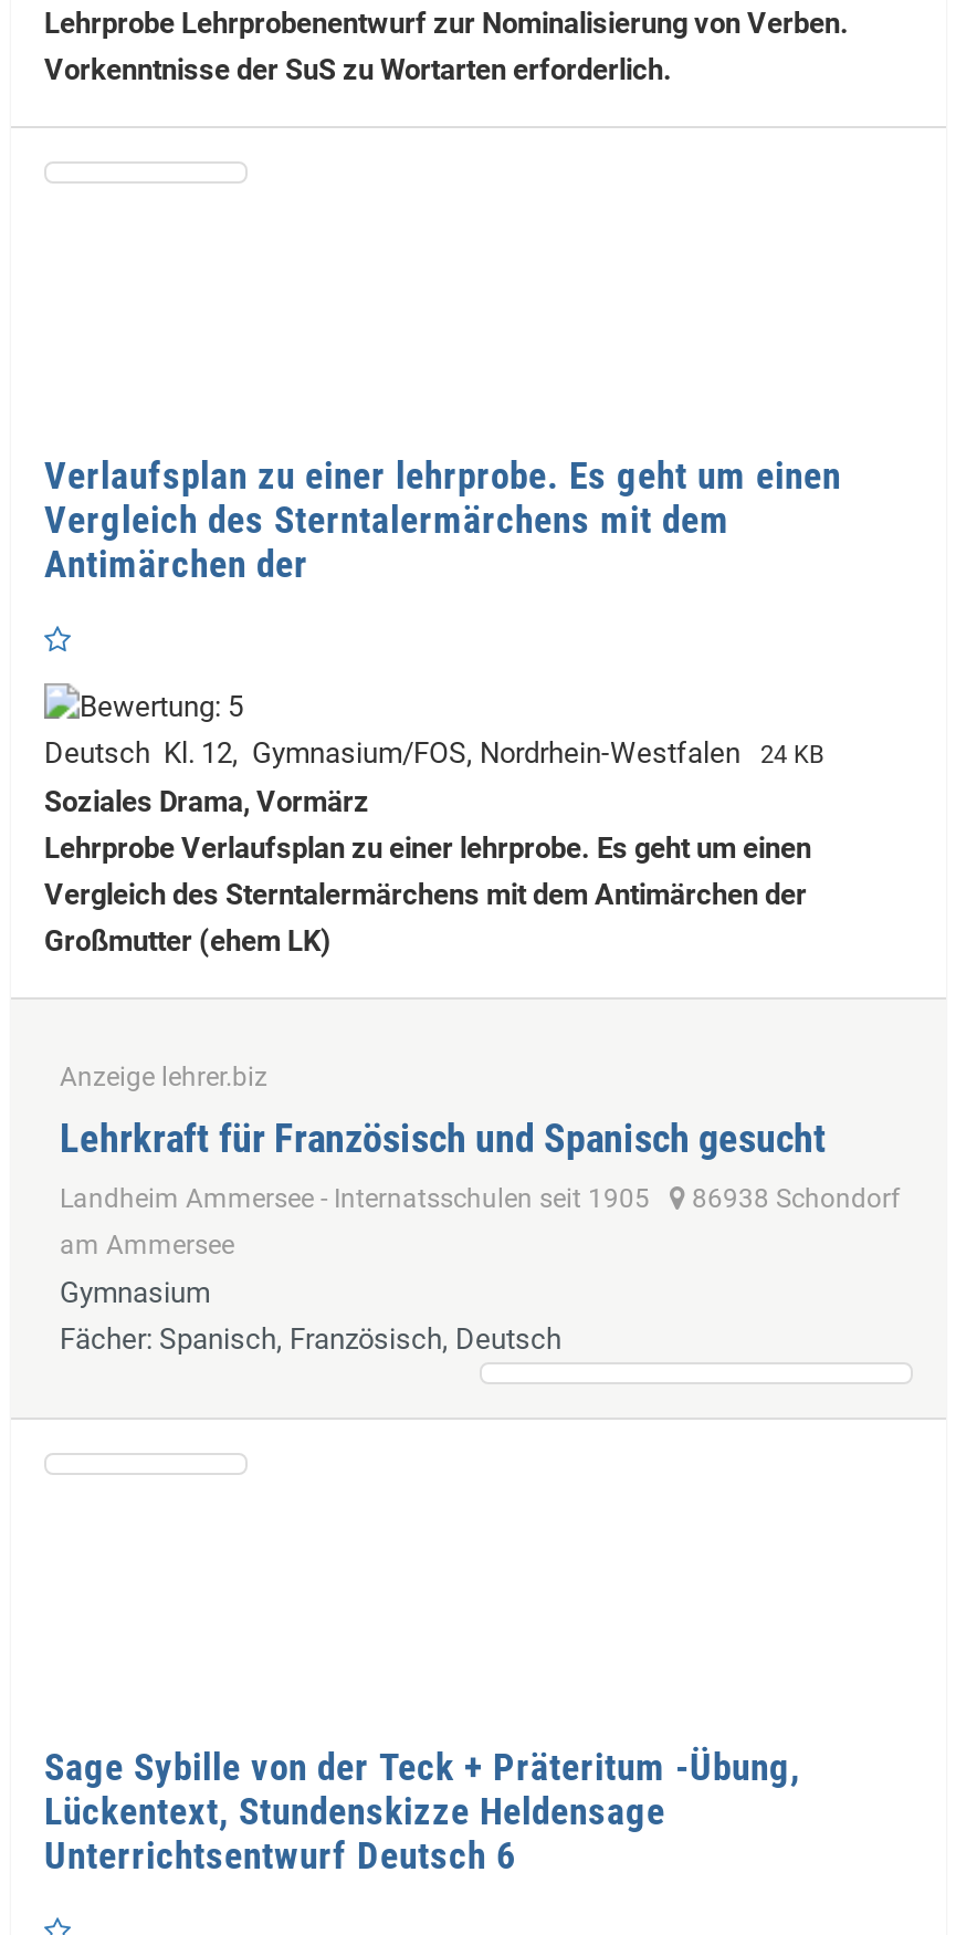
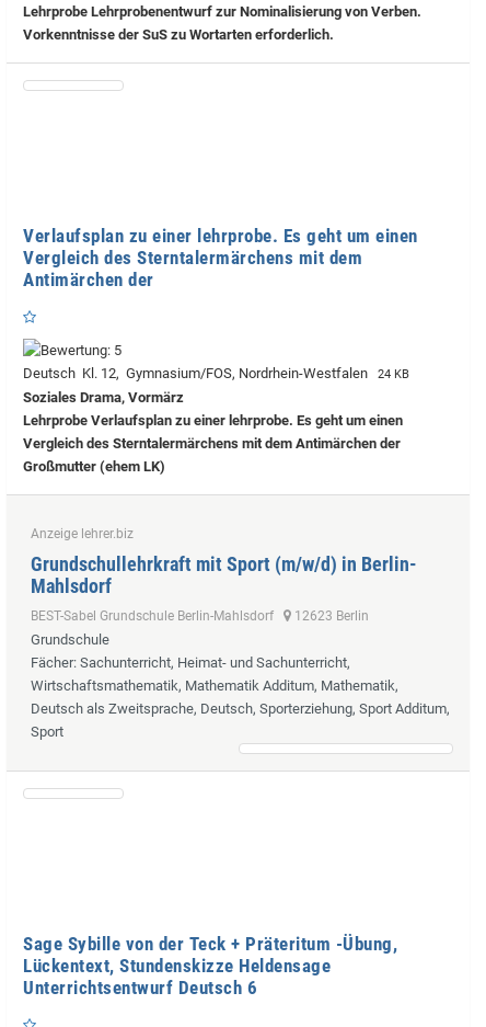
- Lehrkraft für Französisch und Spanisch gesucht
- Landheim Ammersee - Internatsschulen seit 1905 86938 Schondorf
- am Ammersee
- Gymnasium
- Fächer: Spanisch, Französisch, Deutsch
+ Grundschullehrkraft mit Sport (m/w/d) in Berlin-
+ Mahlsdorf
+ BEST-Sabel Grundschule Berlin-Mahlsdorf 12623 Berlin
+ Grundschule
+ Fächer: Sachunterricht, Heimat- und Sachunterricht,
+ Wirtschaftsmathematik, Mathematik Additum, Mathematik,
+ Deutsch als Zweitsprache, Deutsch, Sporterziehung, Sport Additum,
+ Sport
